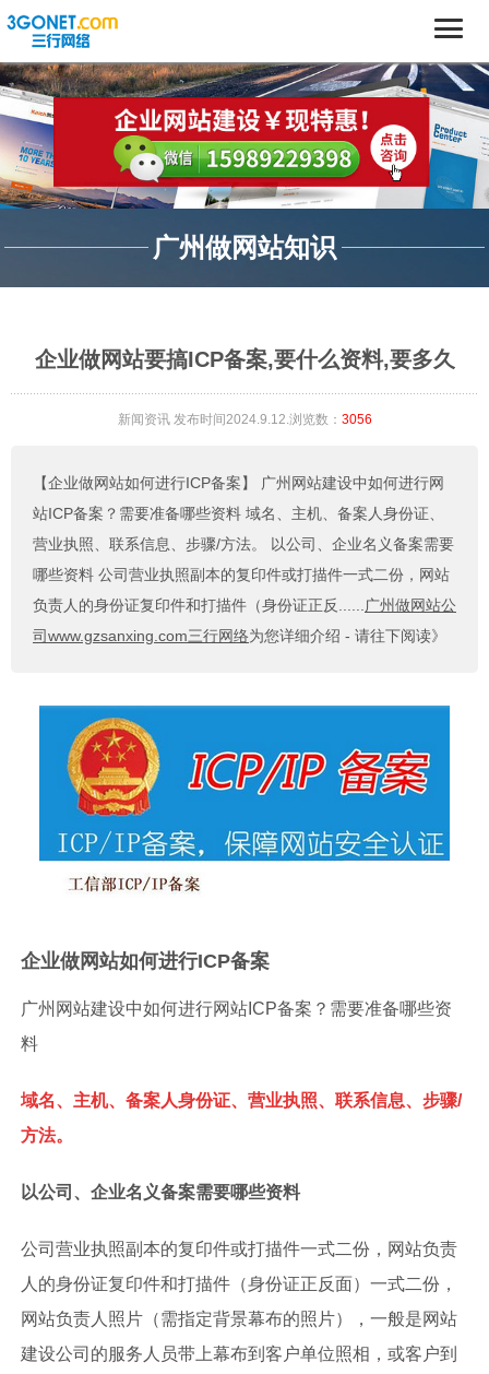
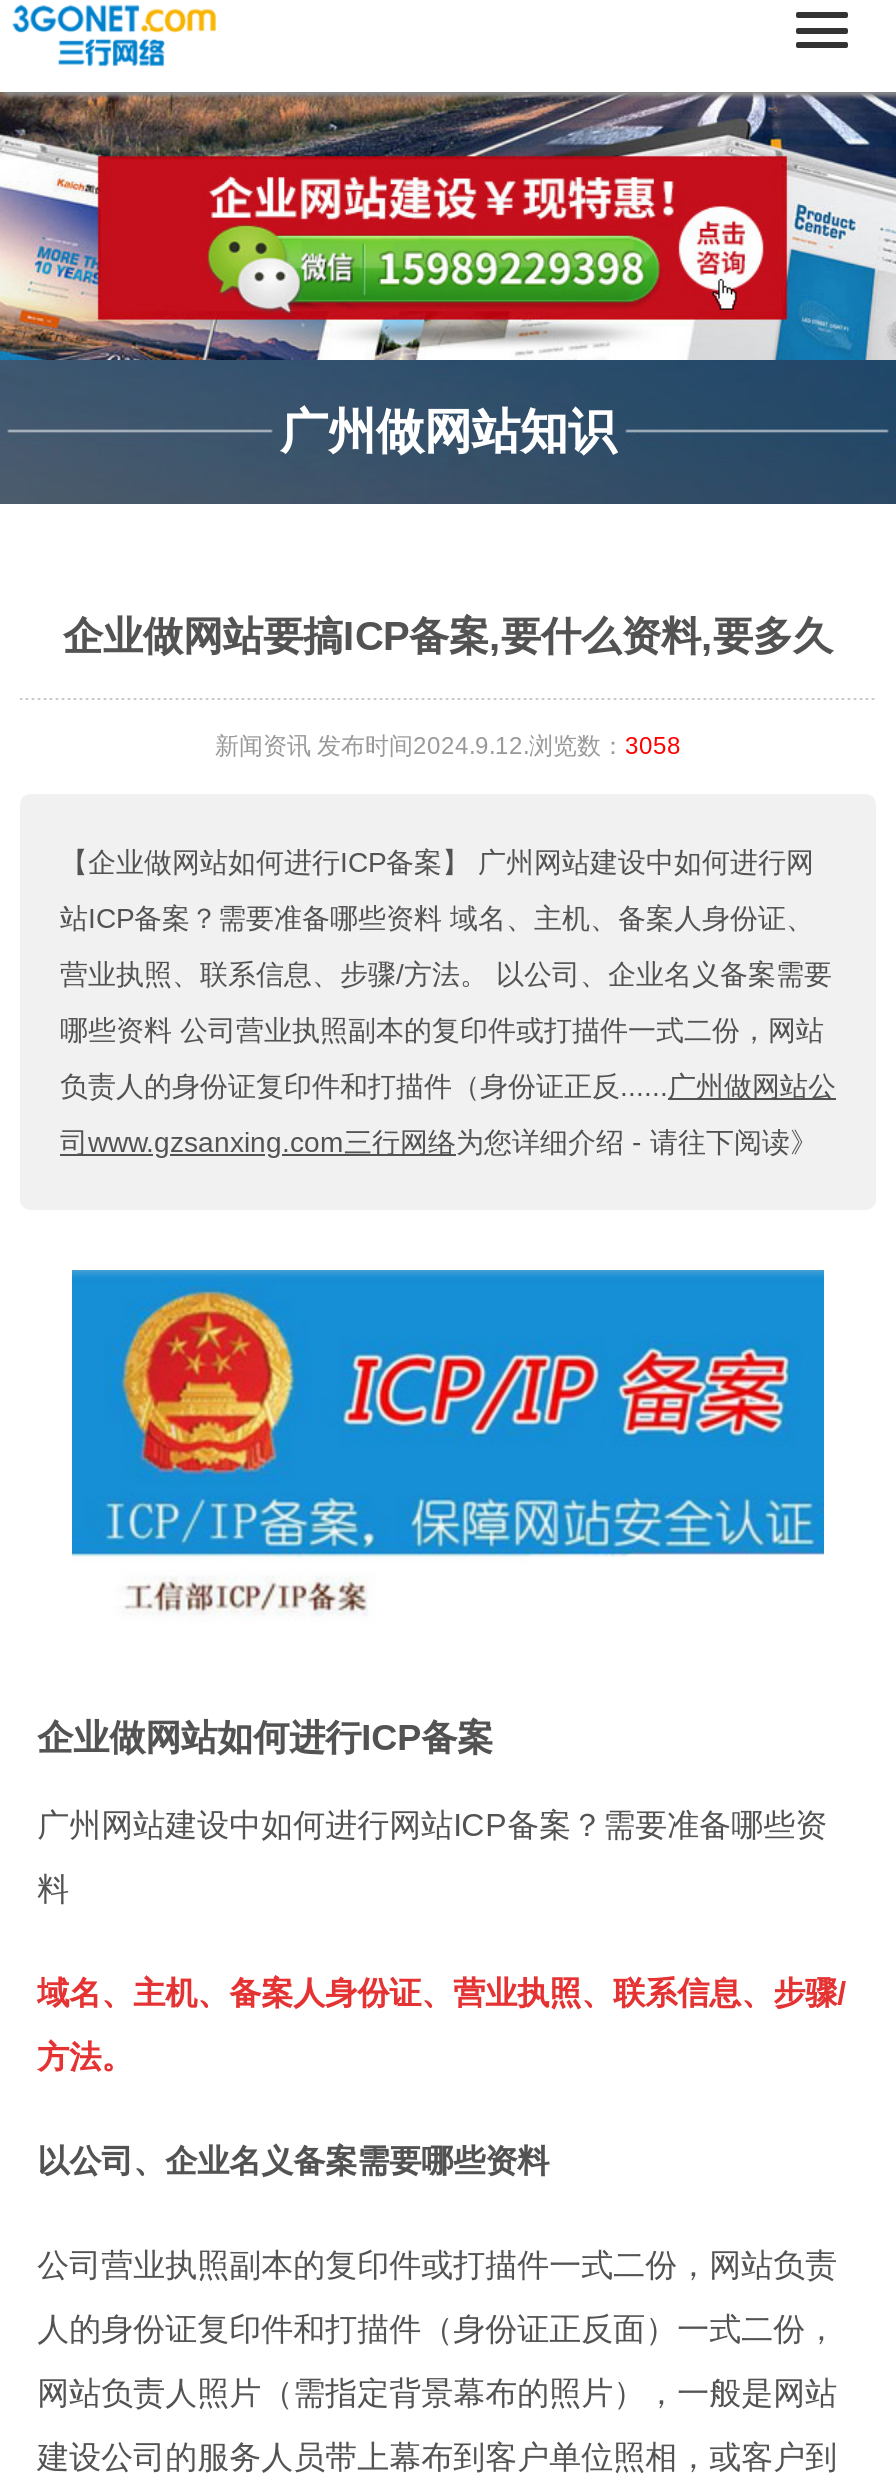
- 新闻资讯发布时间2024.9.12.浏览数：3056
+ 新闻资讯发布时间2024.9.12.浏览数：3058
